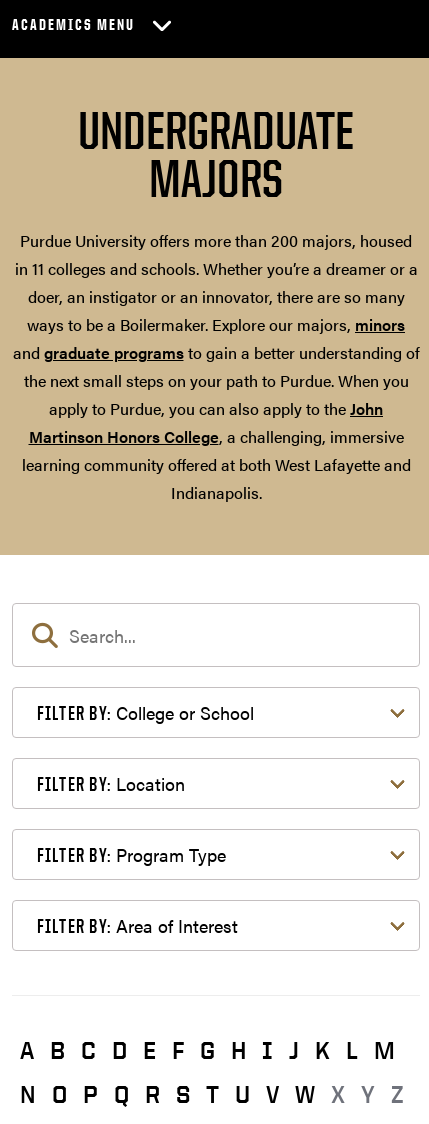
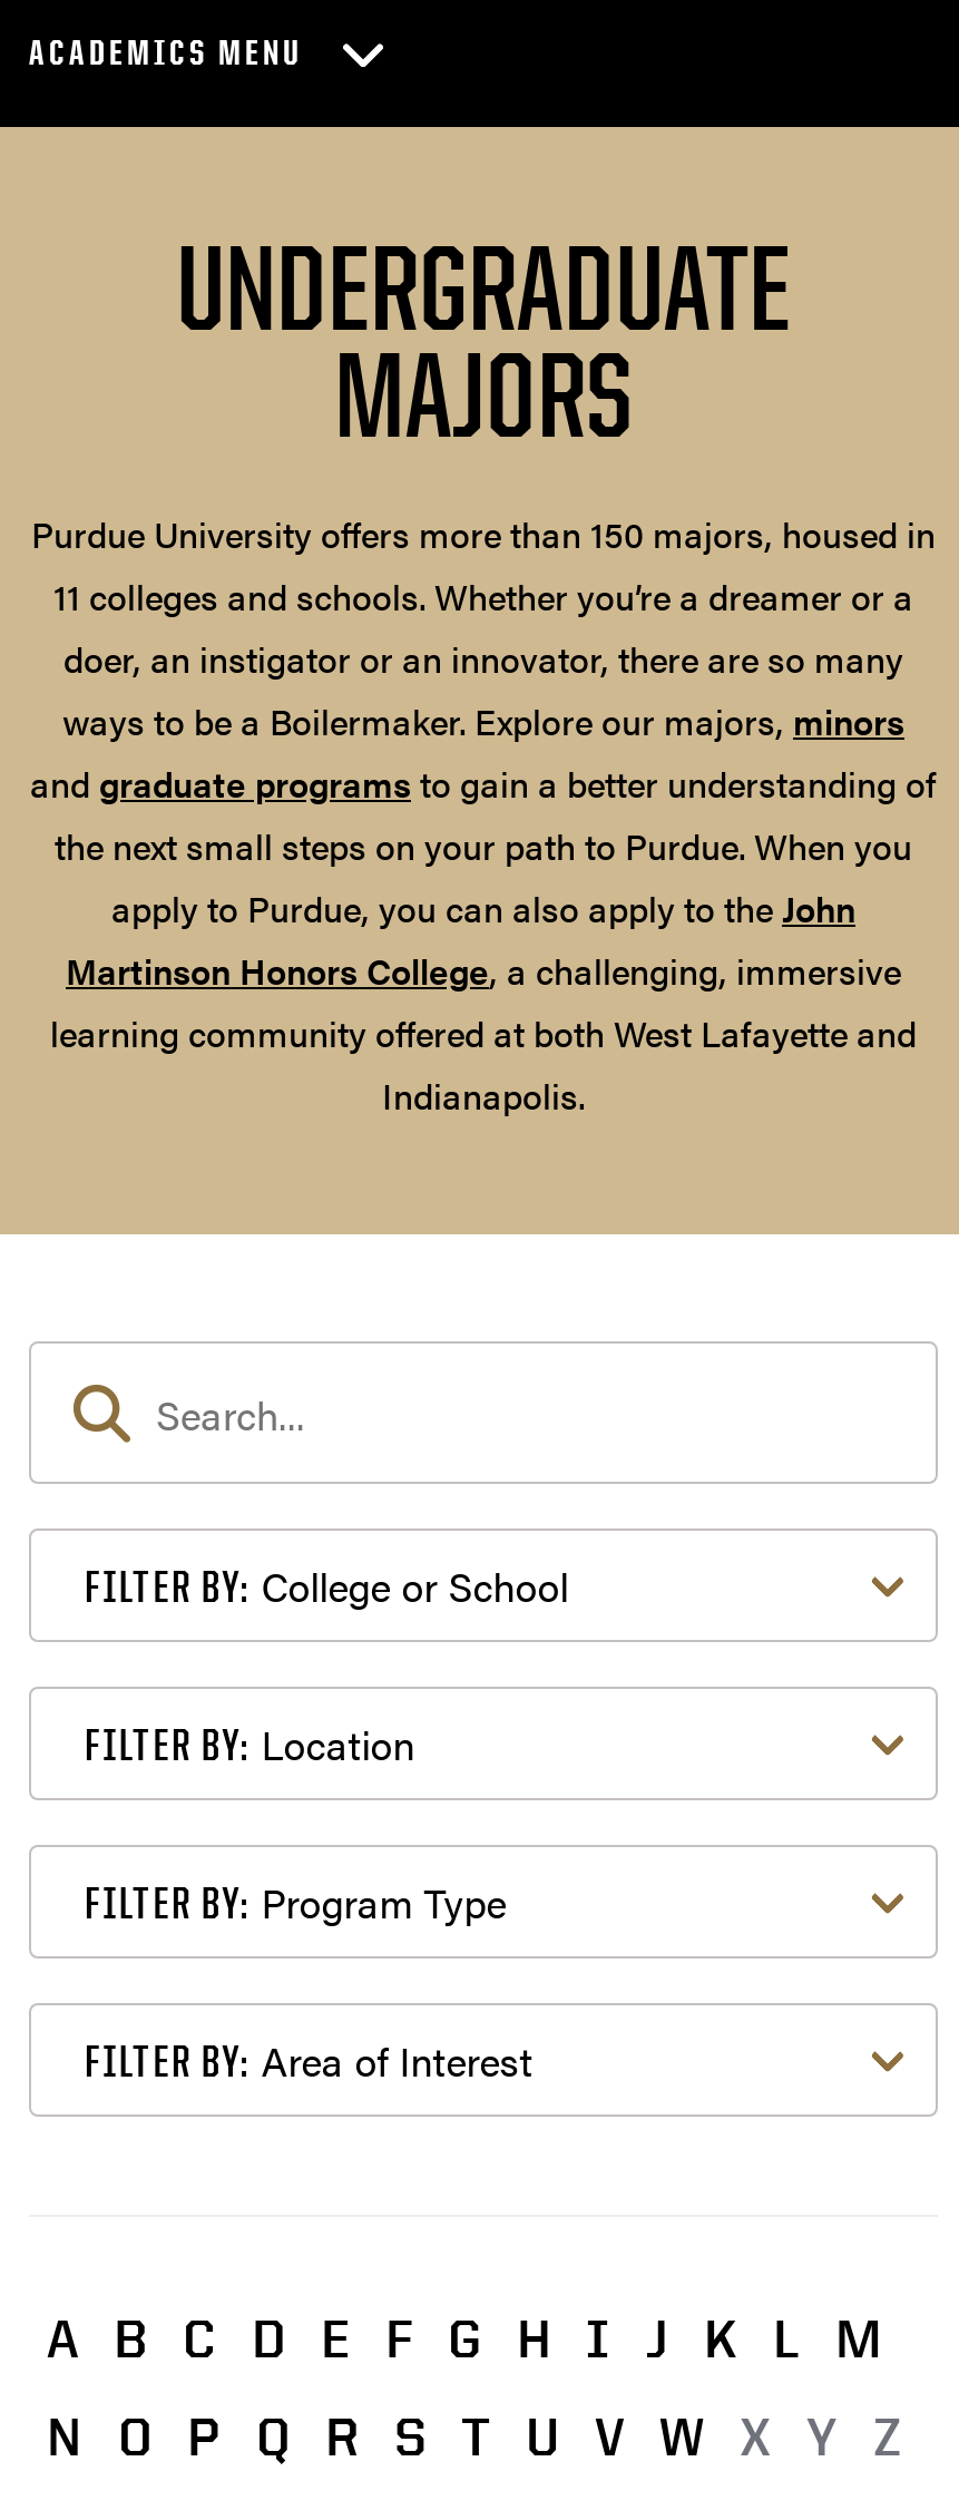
- Purdue University offers more than 200 majors, housed
- in 11 colleges and schools. Whether you’re a dreamer or a
+ Purdue University offers more than 150 majors, housed in
+ 11 colleges and schools. Whether you’re a dreamer or a
